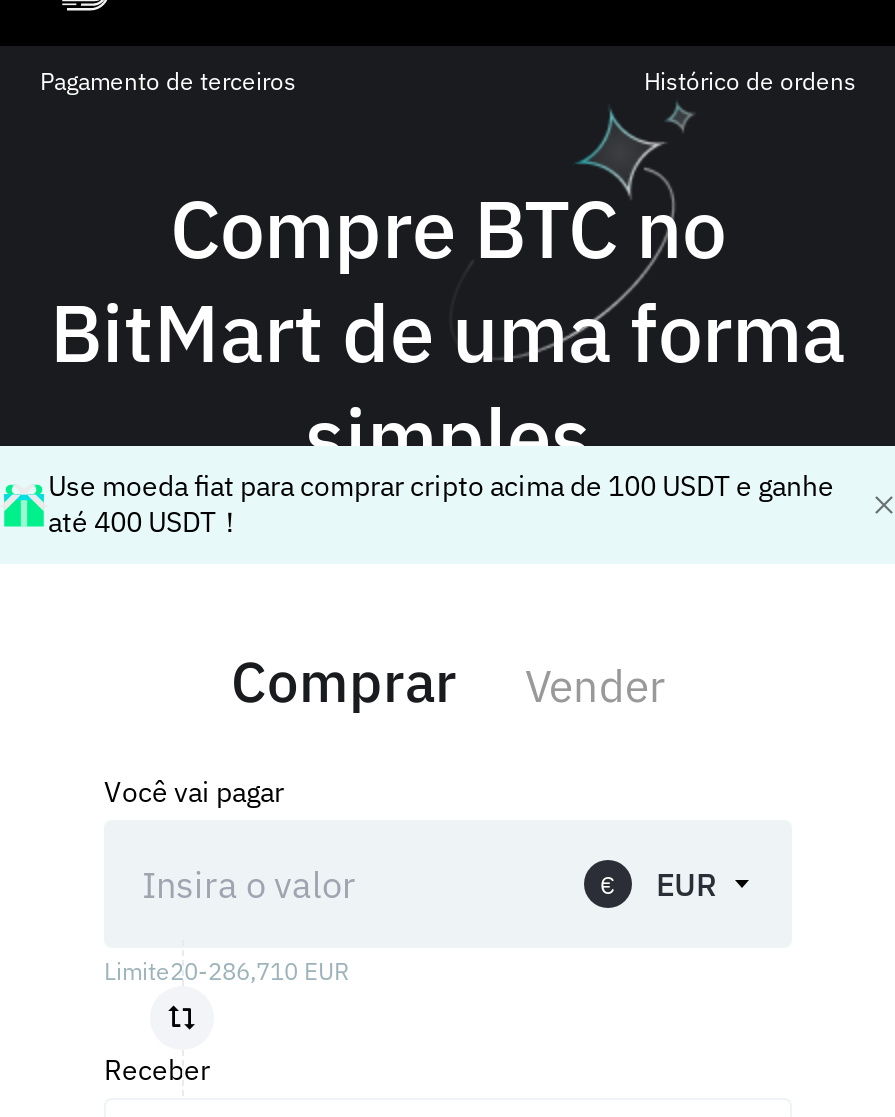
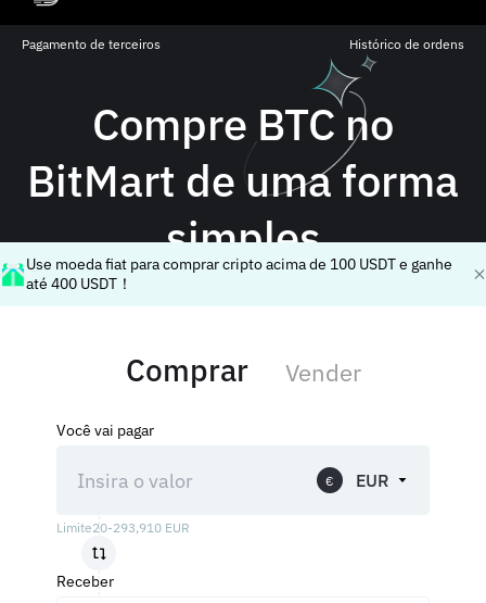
- Limite20-286,710 EUR
+ Limite20-293,910 EUR
